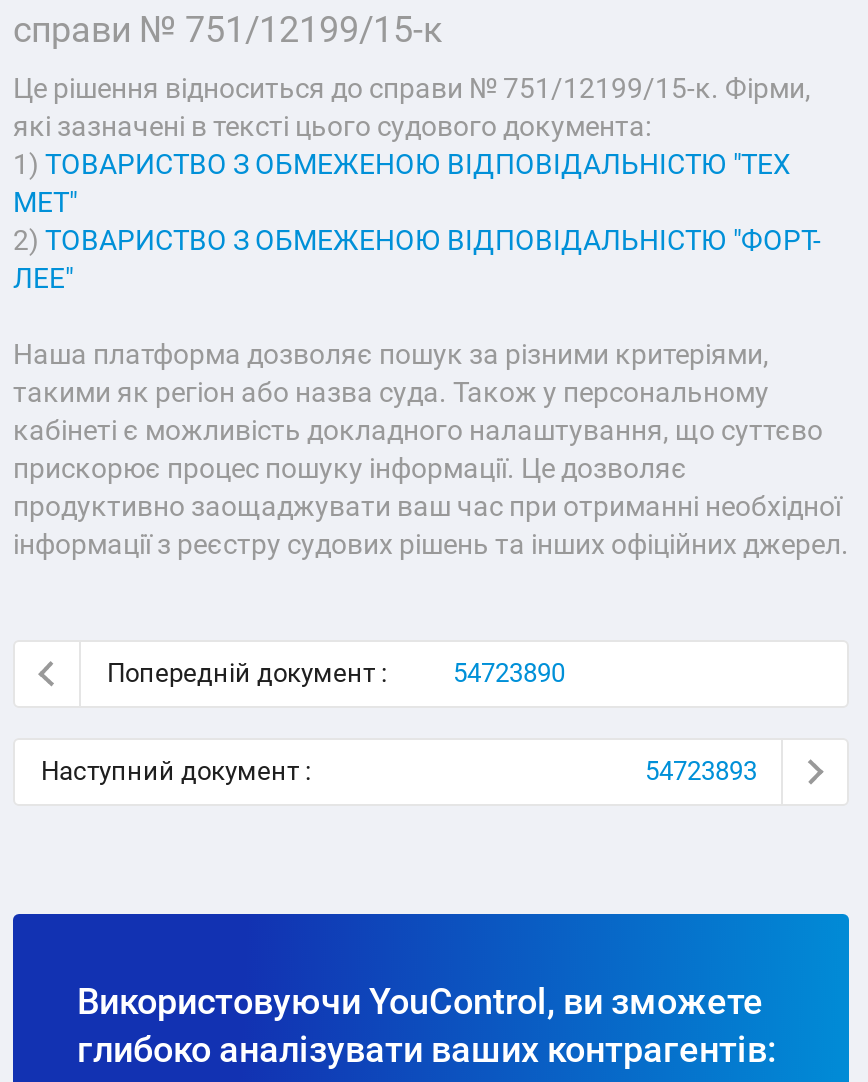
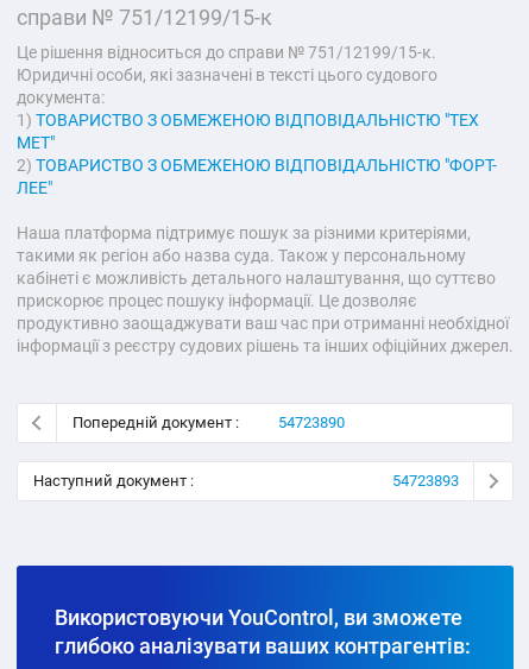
- Це рішення відноситься до справи № 751/12199/15-к. Фірми,
- які зазначені в тексті цього судового документа:
+ Це рішення відноситься до справи № 751/12199/15-к.
+ Юридичні особи, які зазначені в тексті цього судового
+ документа:

- Наша платформа дозволяє пошук за різними критеріями,
+ Наша платформа підтримує пошук за різними критеріями,

- кабінеті є можливість докладного налаштування, що суттєво
+ кабінеті є можливість детального налаштування, що суттєво
